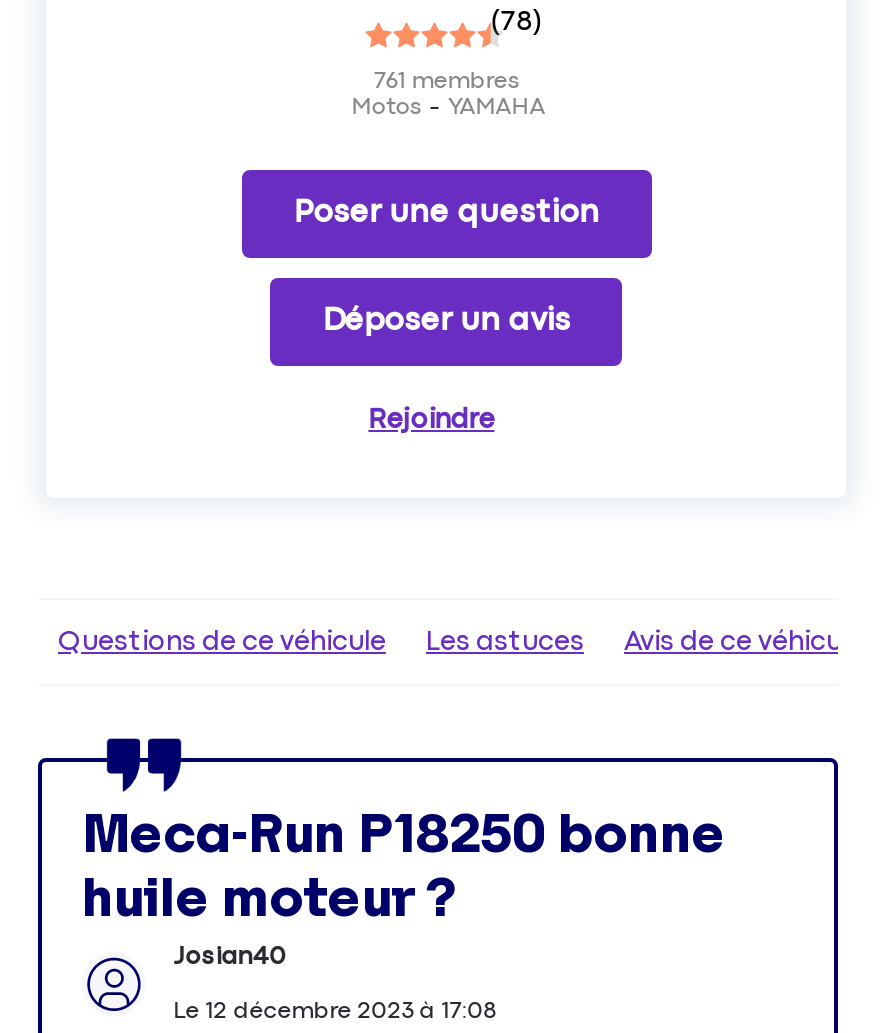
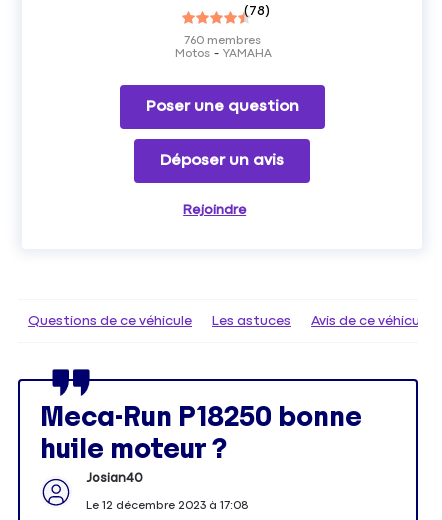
- 761 membres
+ 760 membres
